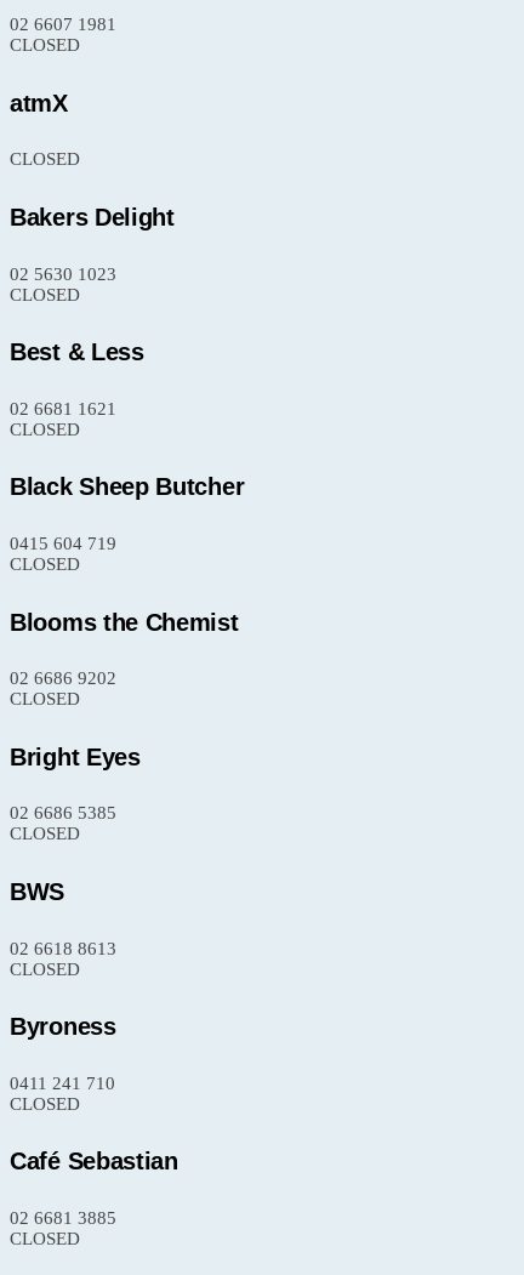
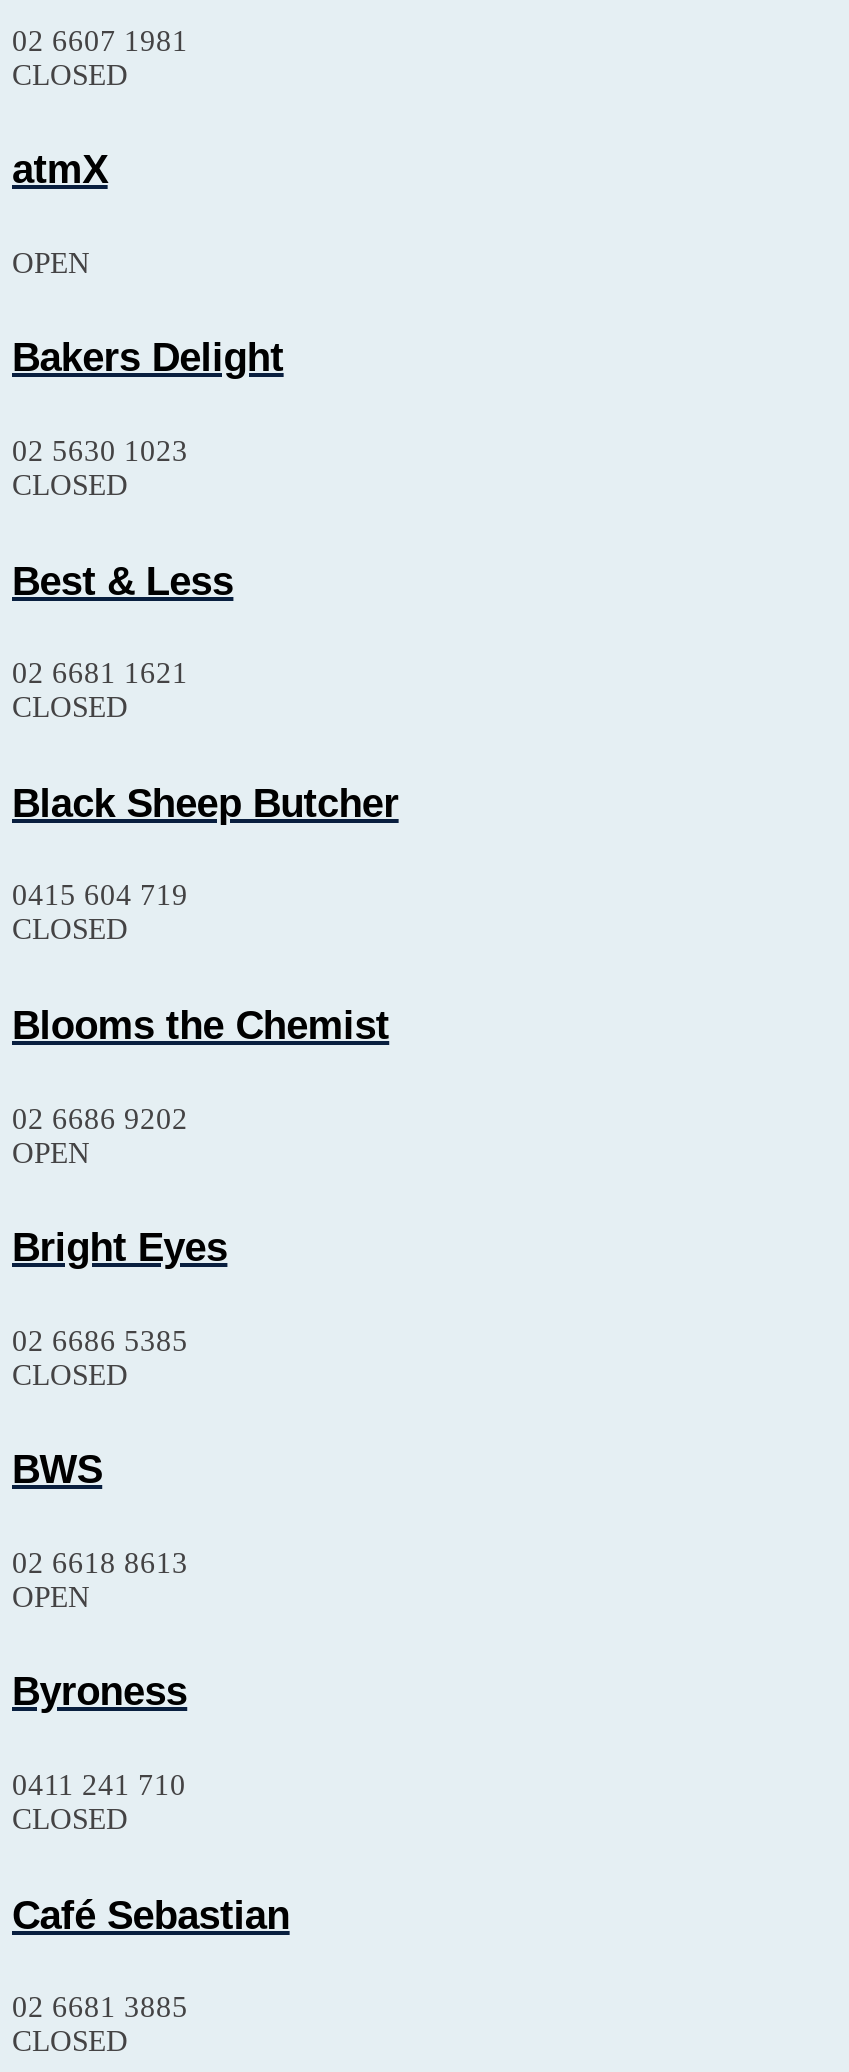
- CLOSED
+ OPEN

- CLOSED
+ OPEN

- CLOSED
+ OPEN
